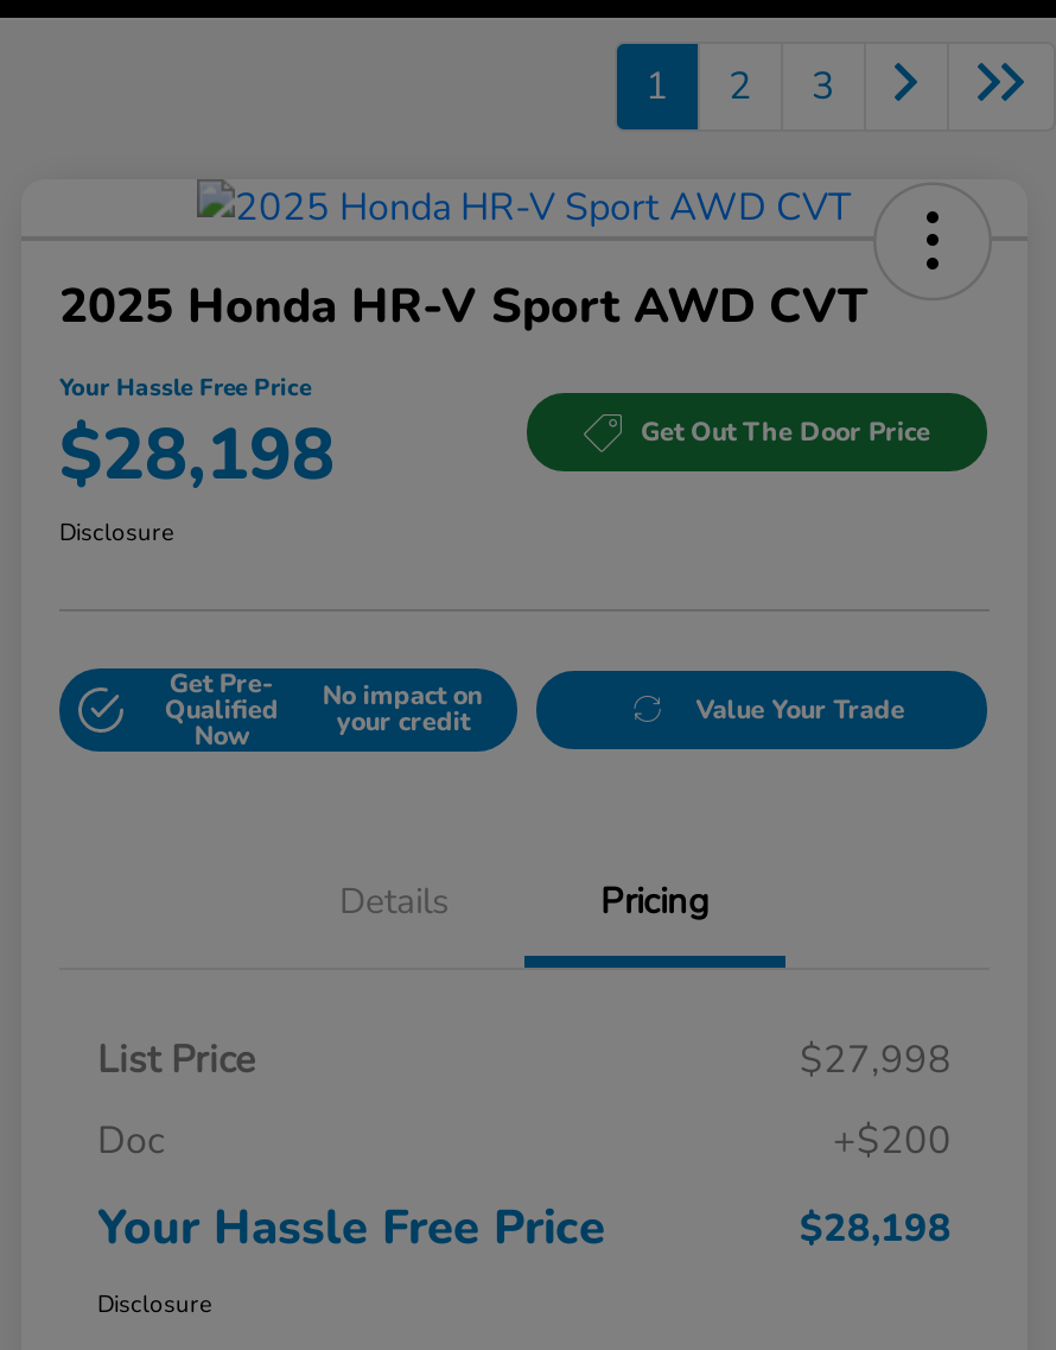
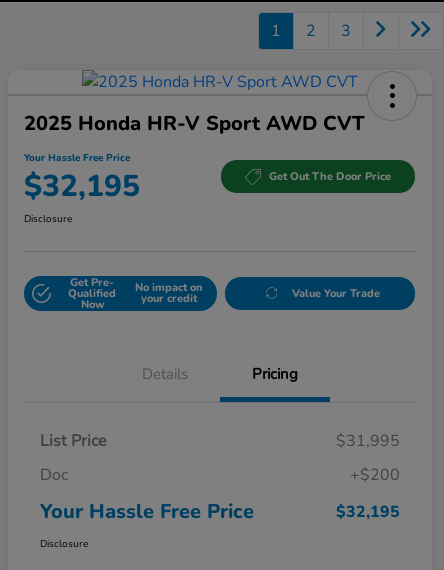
- $28,198
+ $32,195

- $27,998
+ $31,995

- $28,198
+ $32,195
